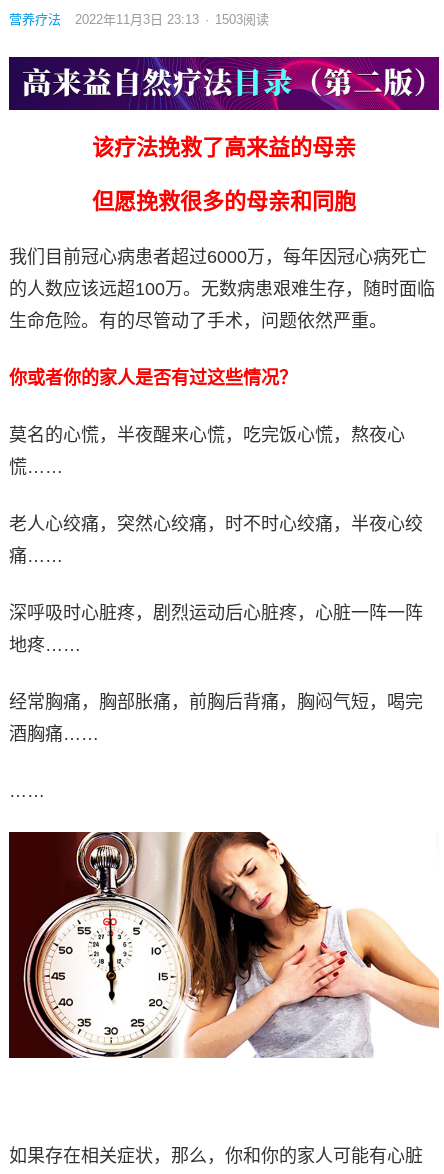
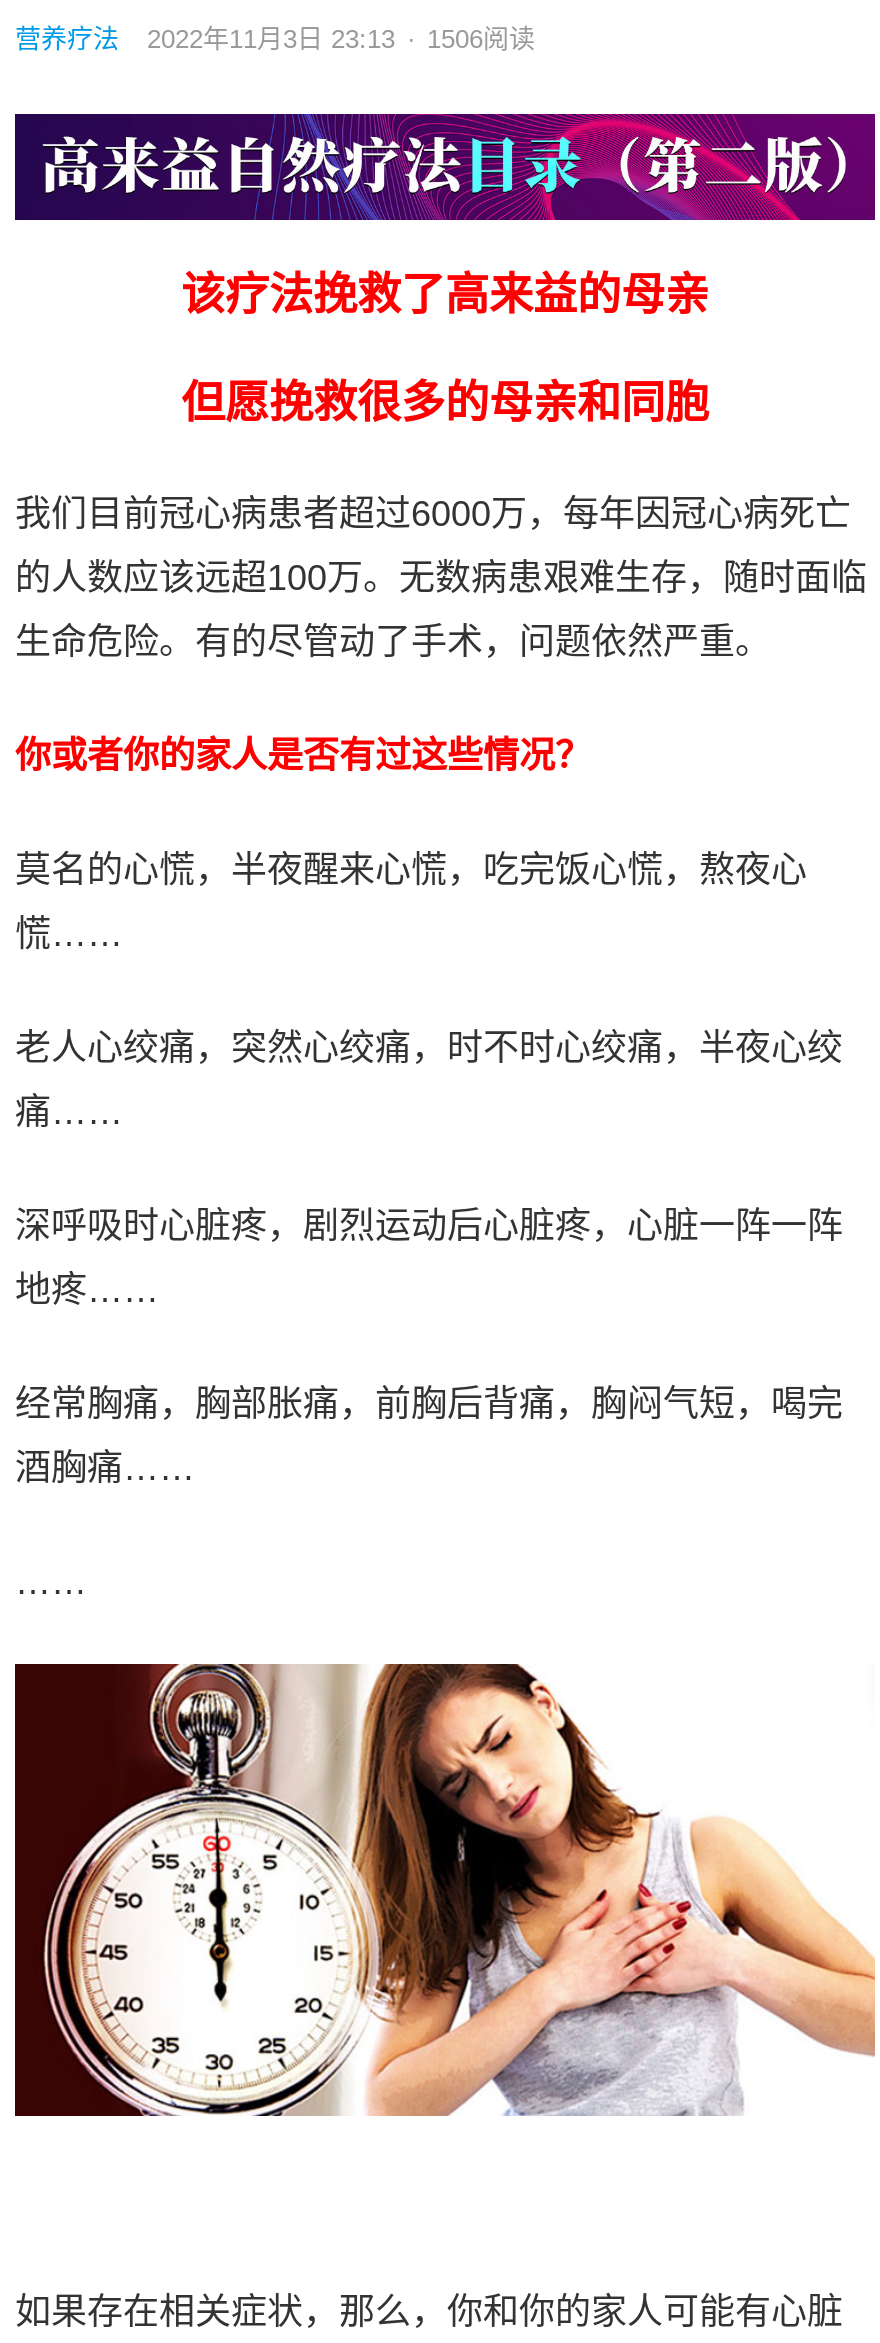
- 营养疗法 2022年11月3日 23:13 · 1503阅读
+ 营养疗法 2022年11月3日 23:13 · 1506阅读
